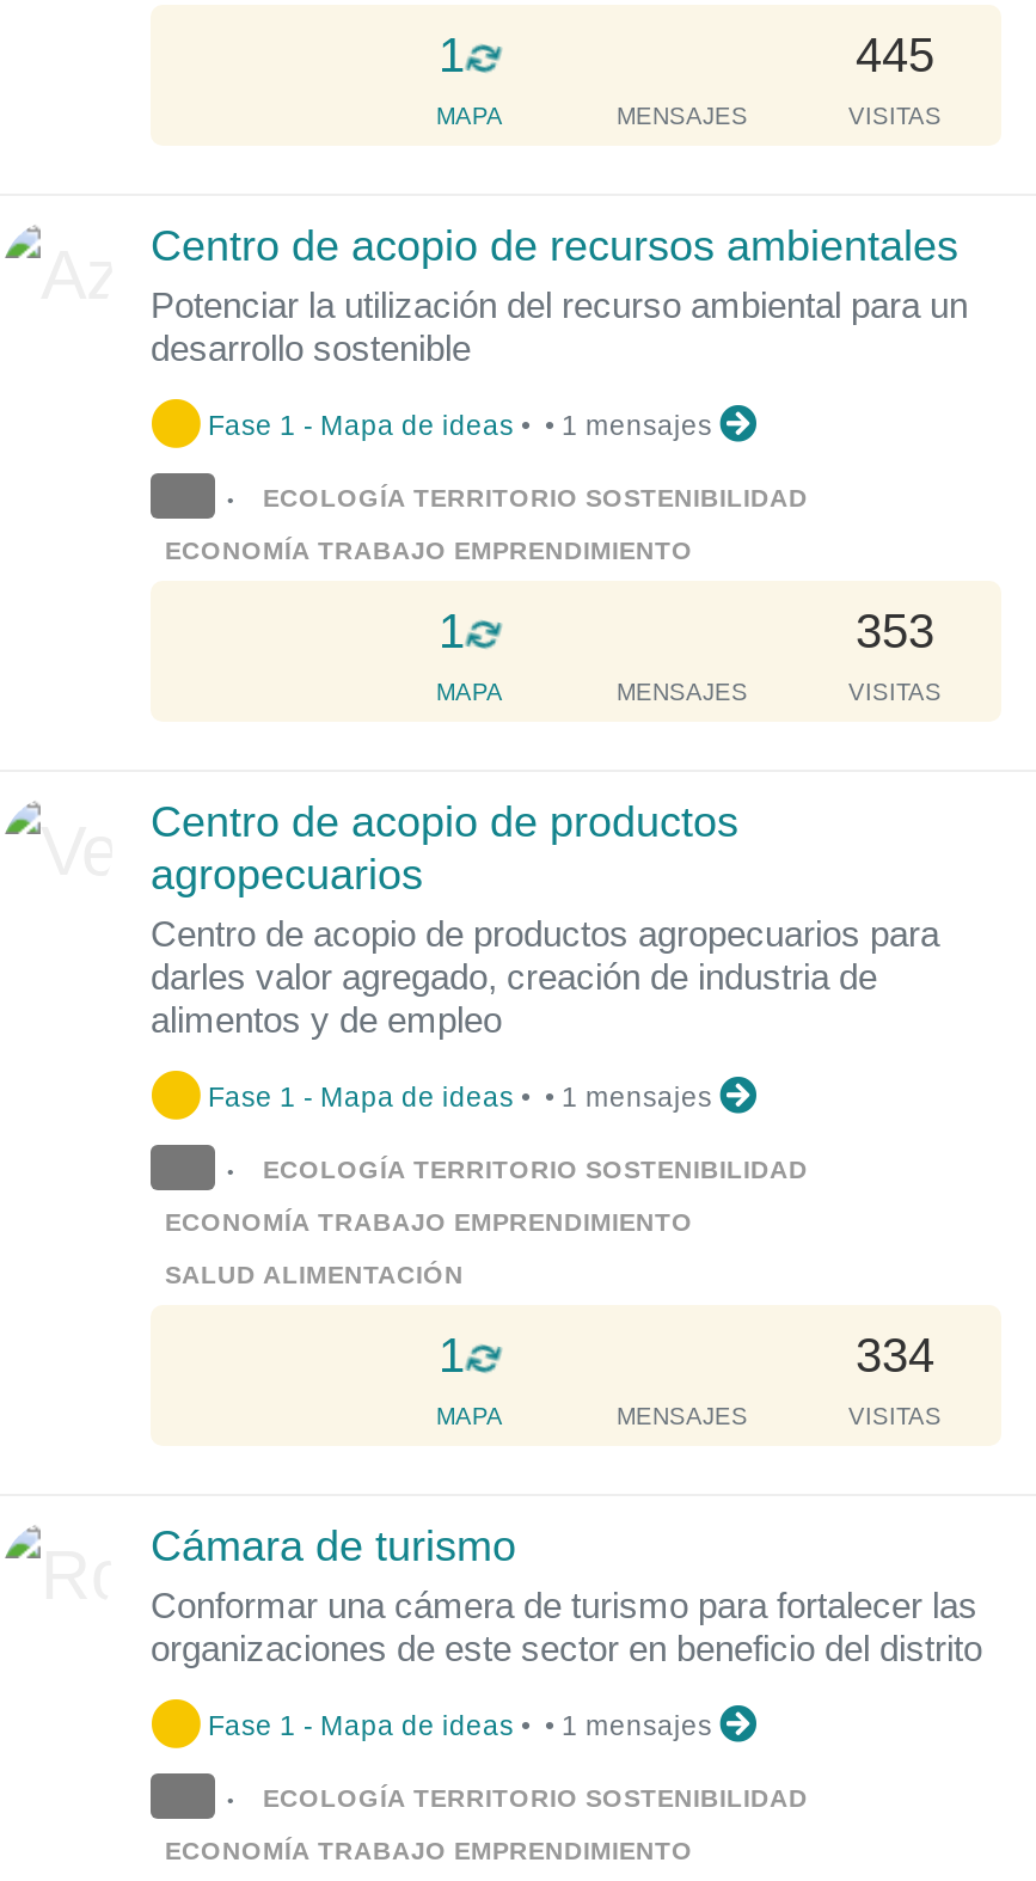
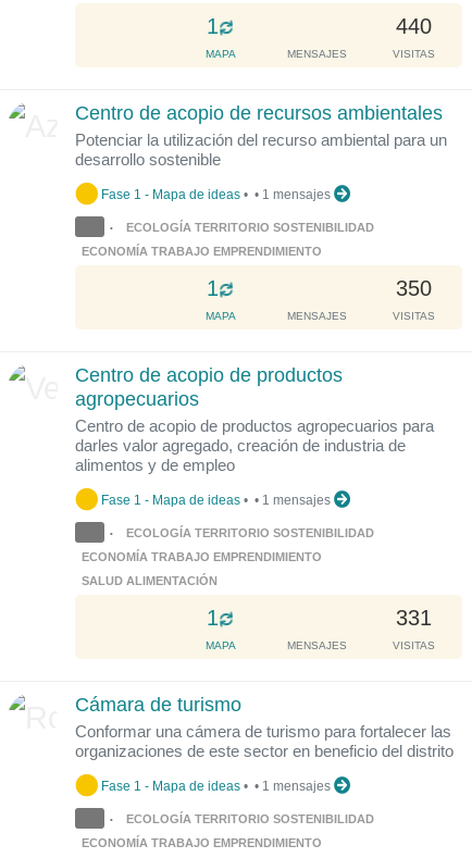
- 445
+ 440

- 353
+ 350

- 334
+ 331
